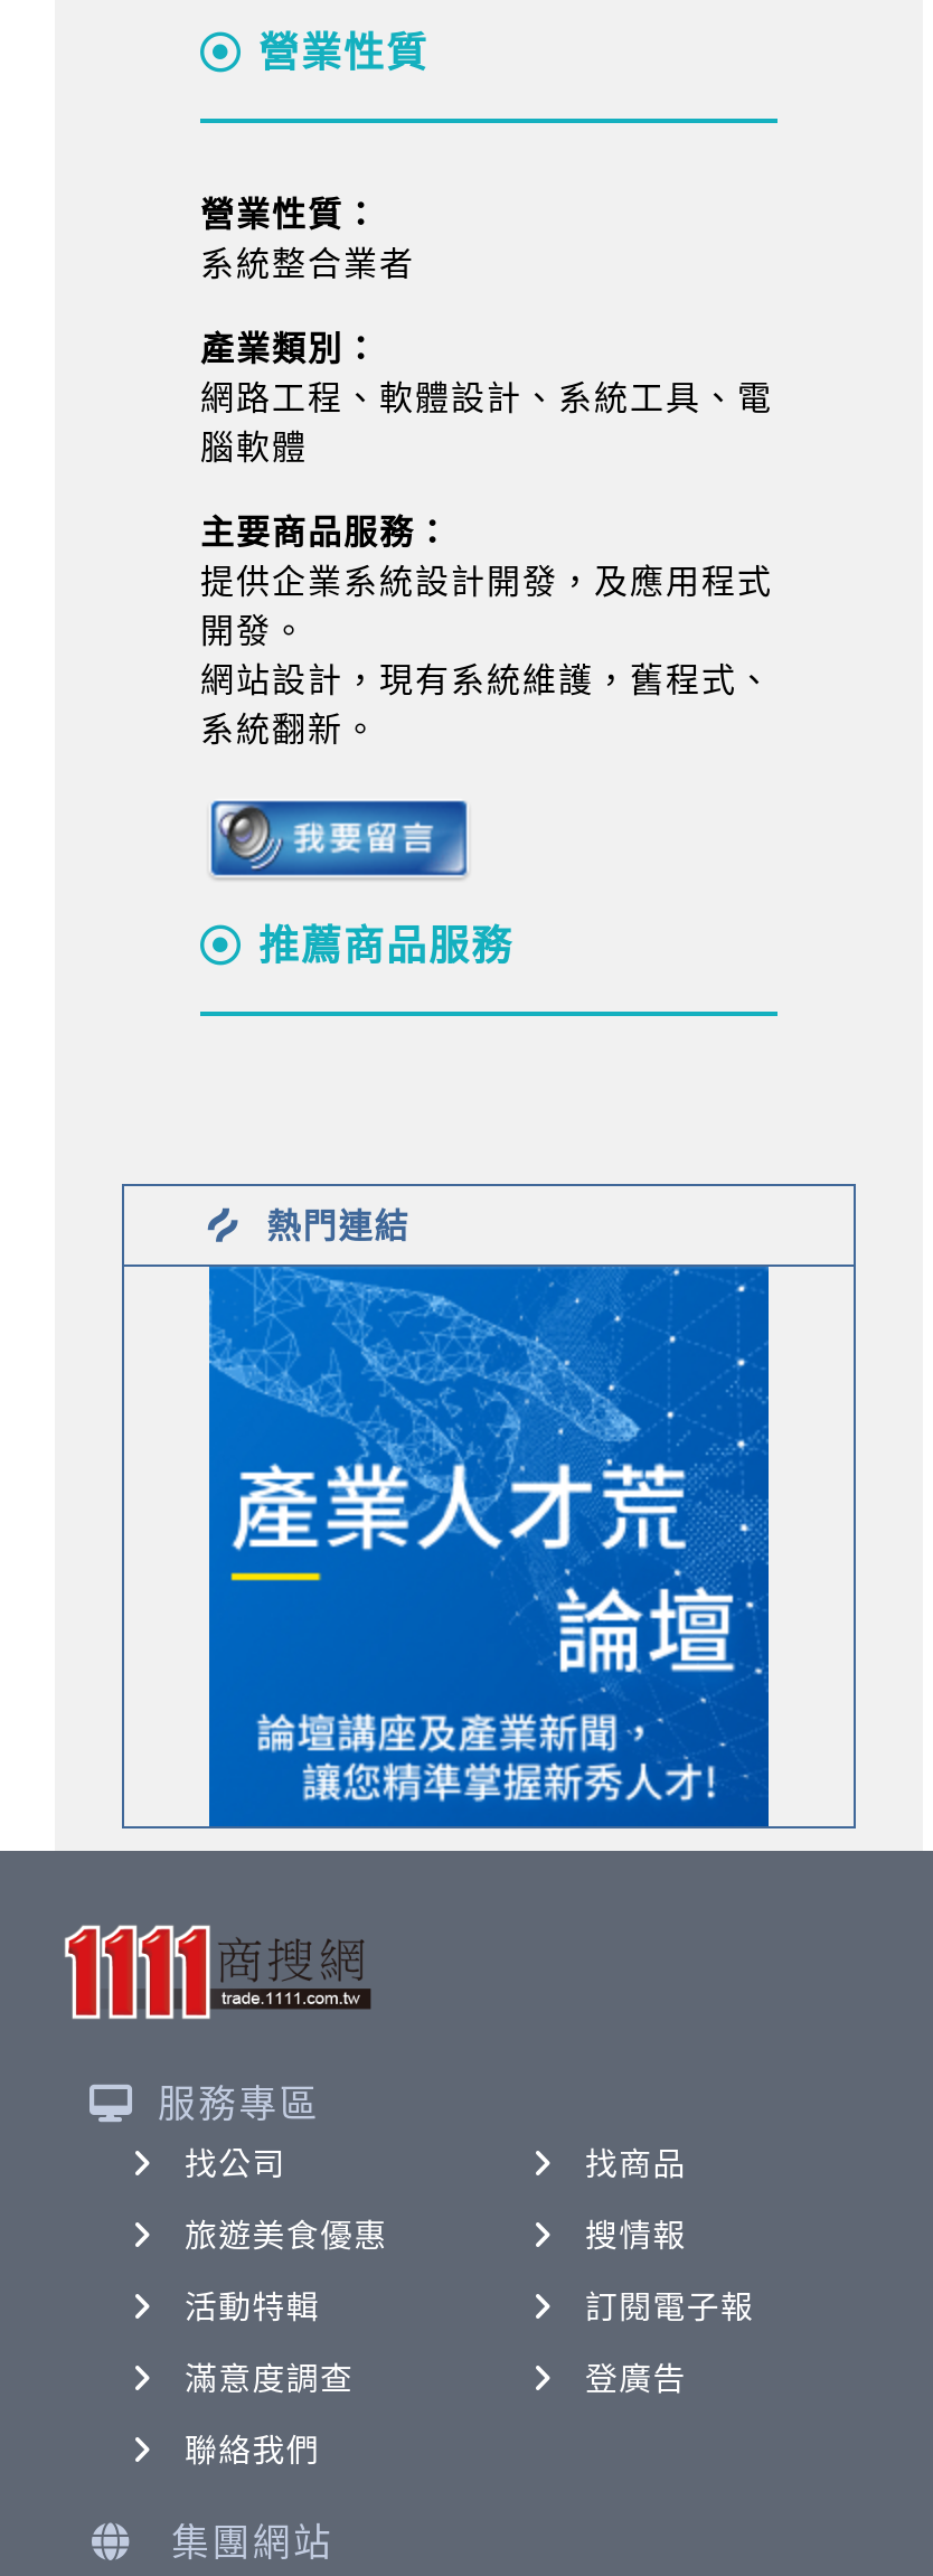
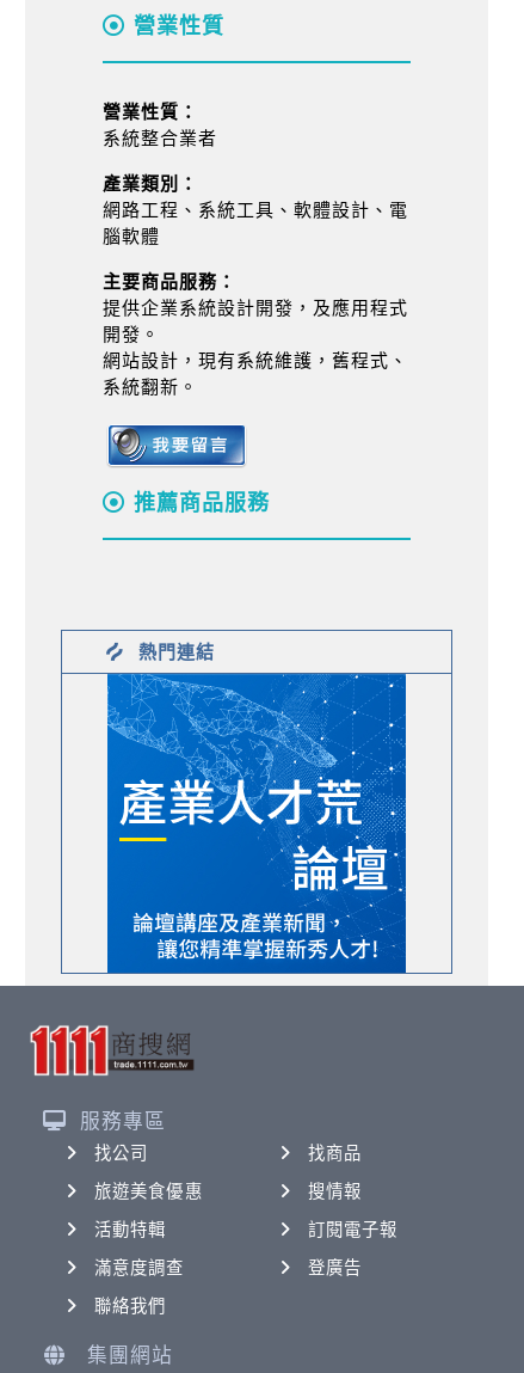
- 網路工程、軟體設計、系統工具、電
+ 網路工程、系統工具、軟體設計、電
